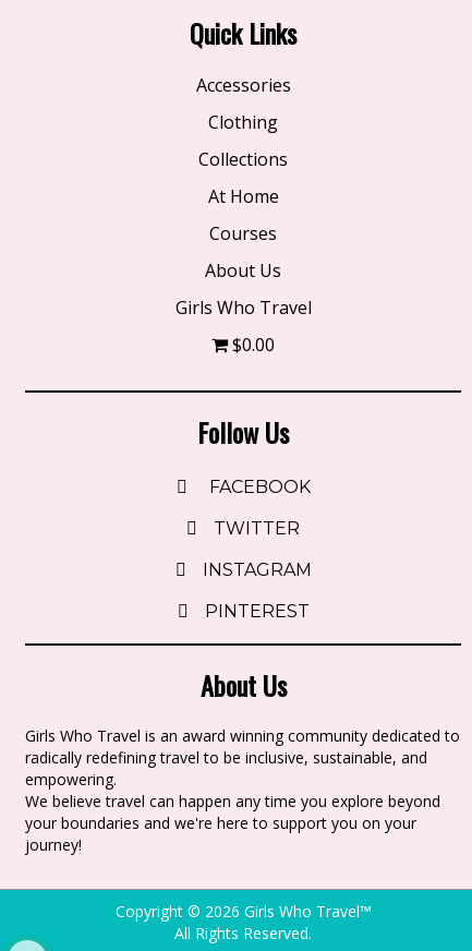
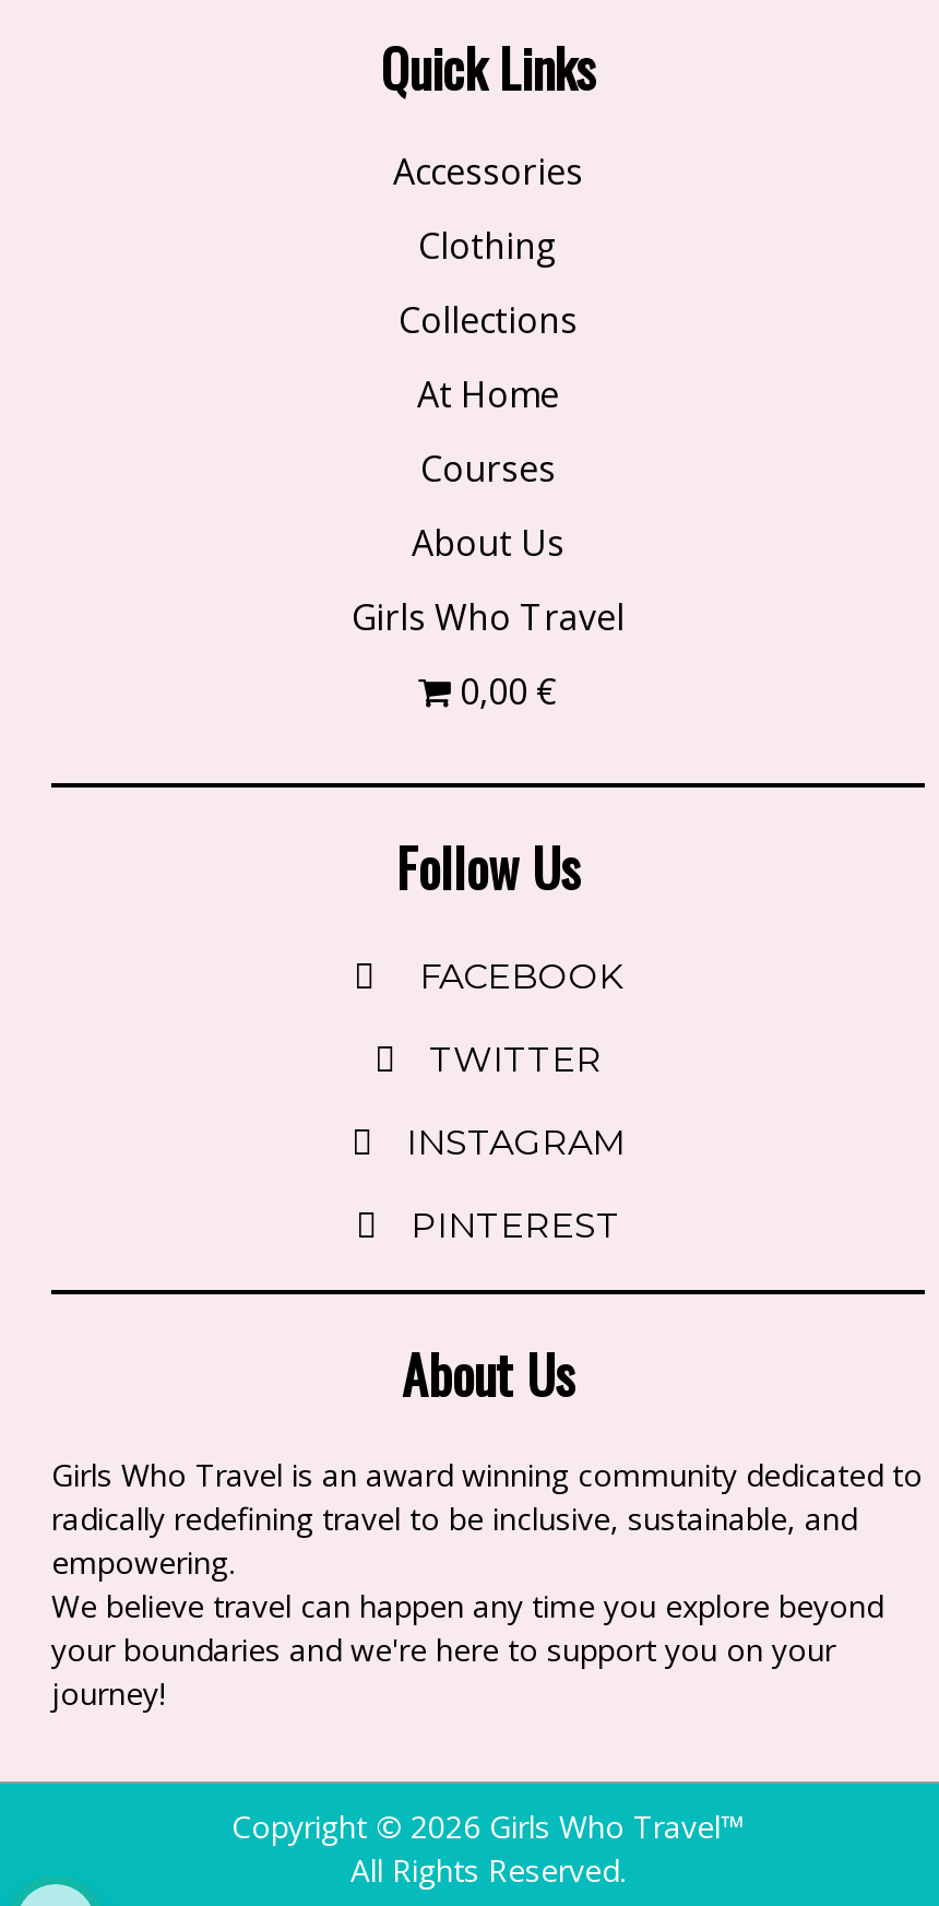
- $0.00
+ 0,00 €
